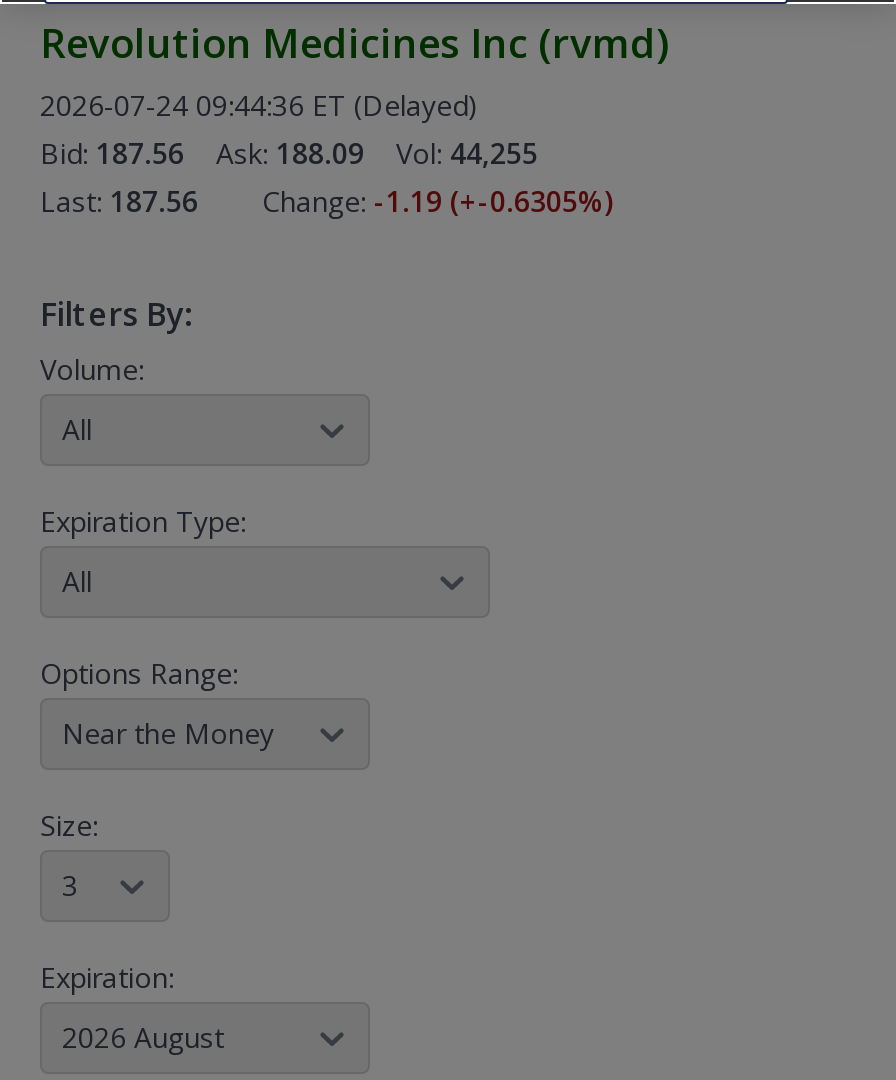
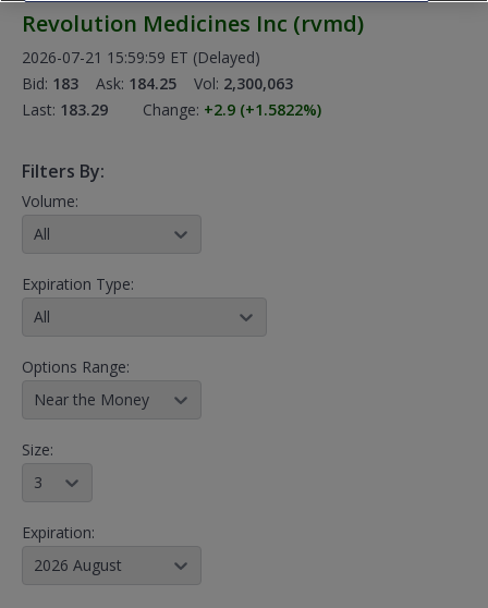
- 2026-07-24 09:44:36 ET (Delayed)
+ 2026-07-21 15:59:59 ET (Delayed)

- Bid: 187.56
+ Bid: 183

- Ask: 188.09
+ Ask: 184.25

- Vol: 44,255
+ Vol: 2,300,063

- Last: 187.56
+ Last: 183.29

- Change: -1.19 (+-0.6305%)
+ Change: +2.9 (+1.5822%)
